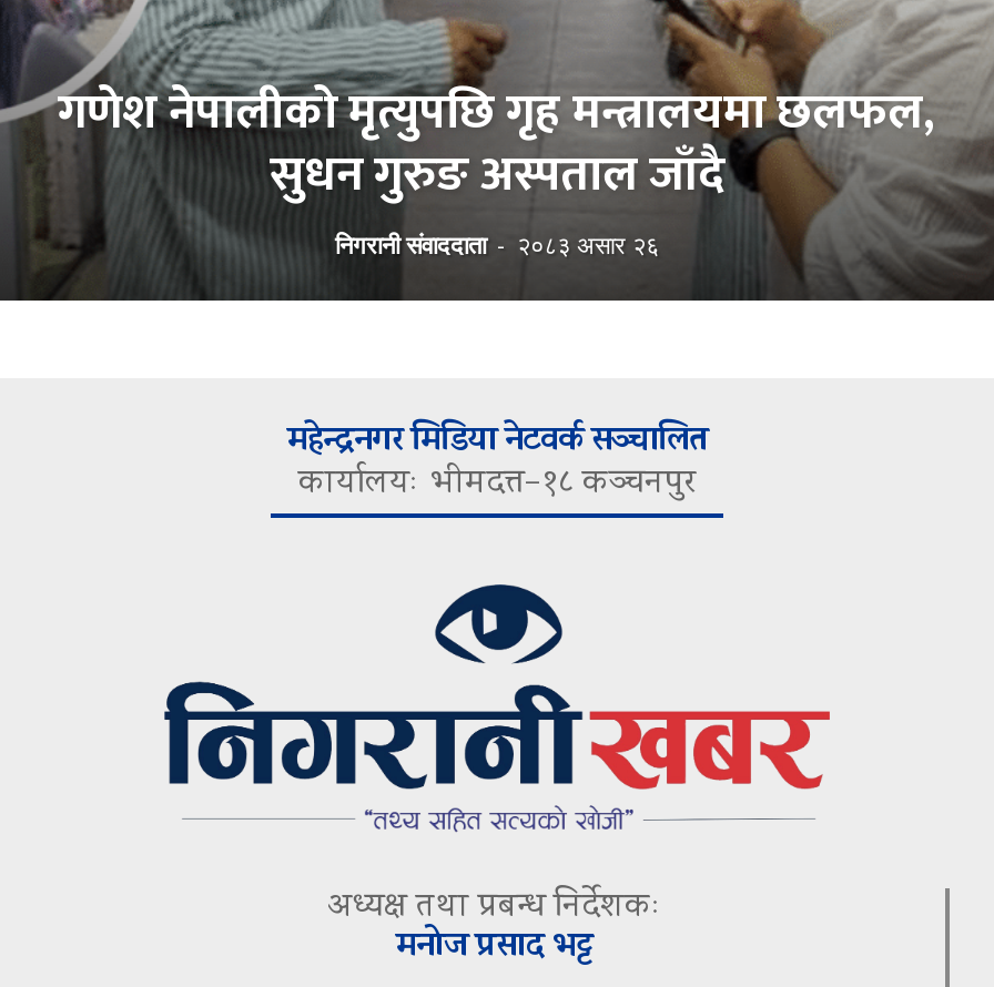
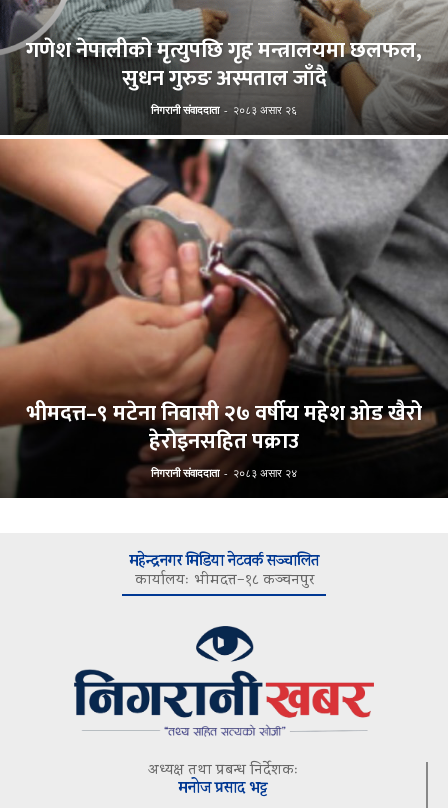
+ [image]
+ भीमदत्त–९ मटेना निवासी २७ वर्षीय महेश ओड खैरो
+ हेरोइनसहित पक्राउ
+ निगरानी संवाददाता - २०८३ असार २४
